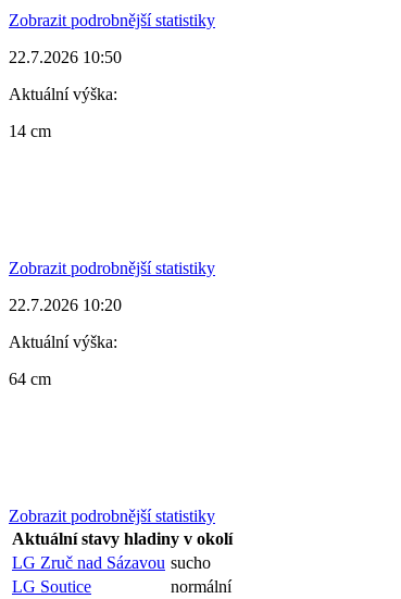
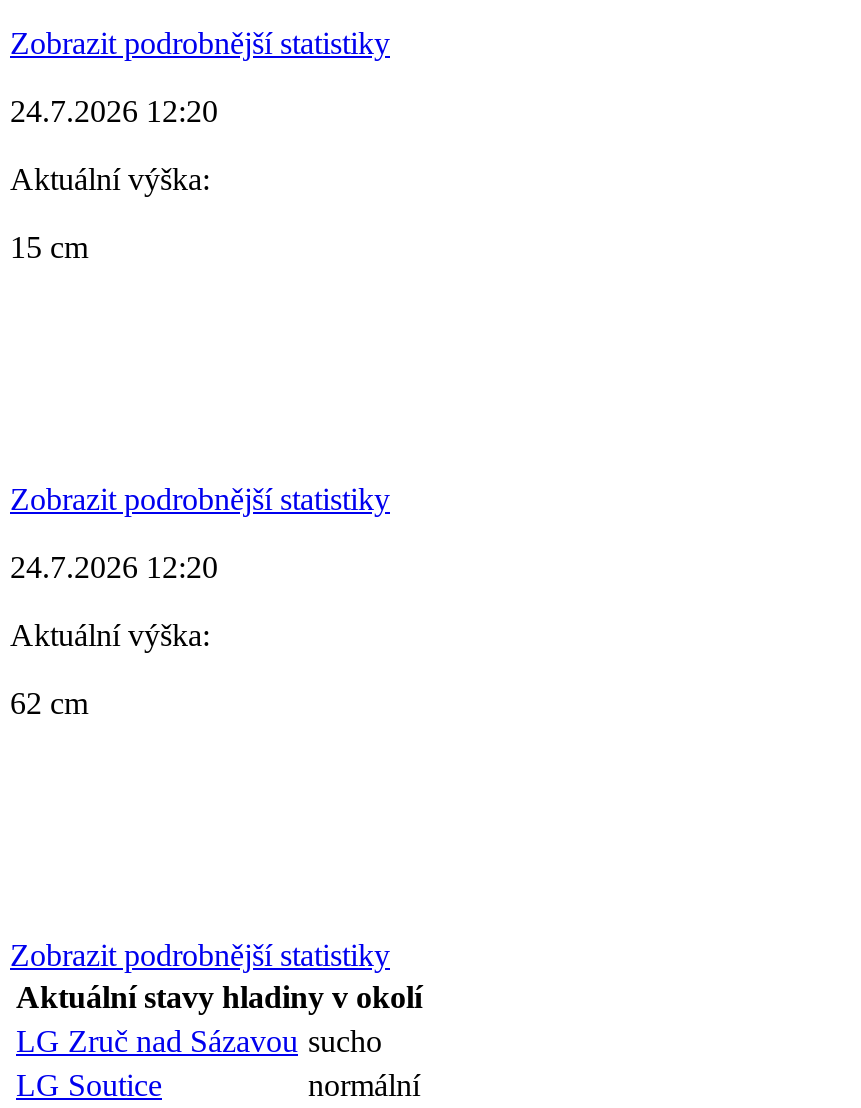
- 22.7.2026 10:50
+ 24.7.2026 12:20

- 14 cm
+ 15 cm

- 22.7.2026 10:20
+ 24.7.2026 12:20

- 64 cm
+ 62 cm
